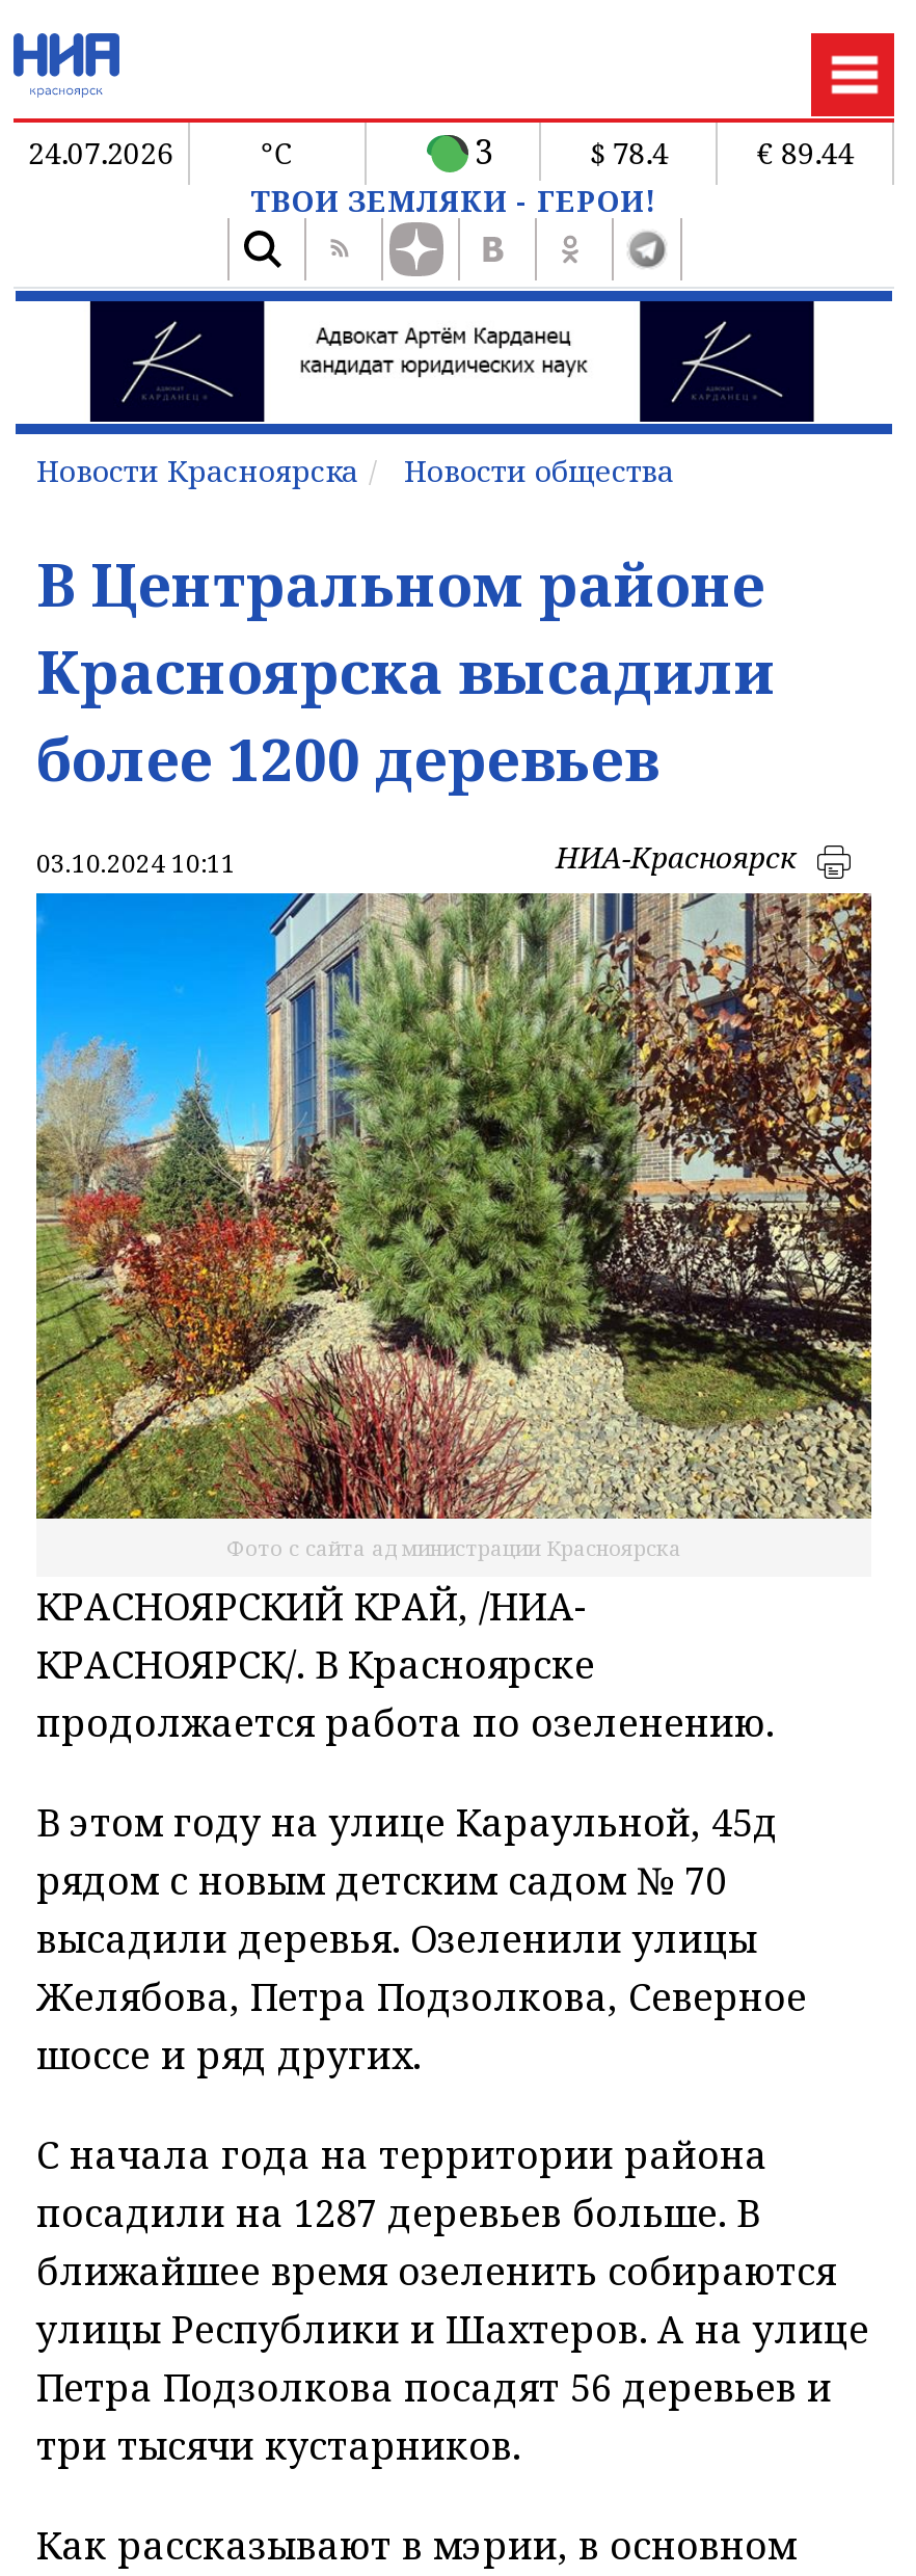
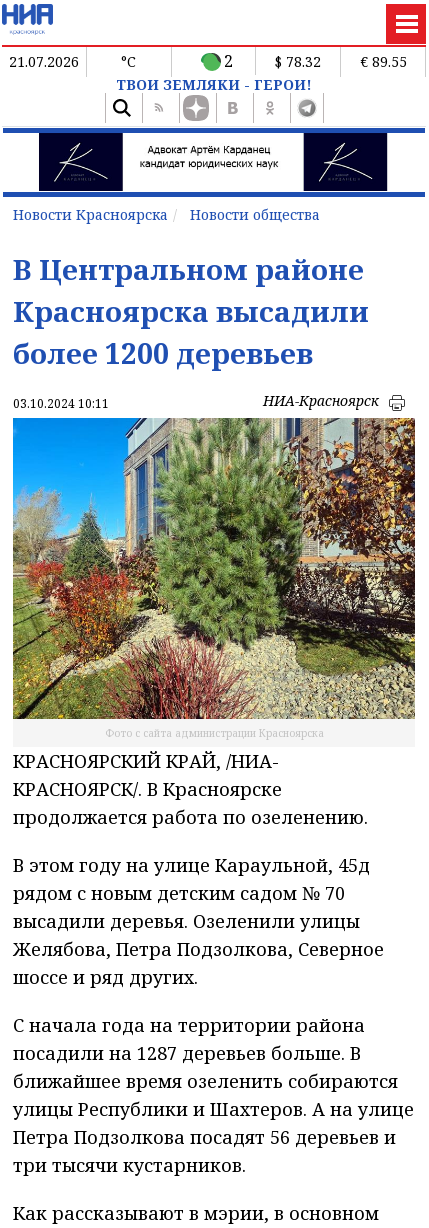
- 24.07.2026
+ 21.07.2026

- 3
+ 2

- $ 78.4
+ $ 78.32

- € 89.44
+ € 89.55
